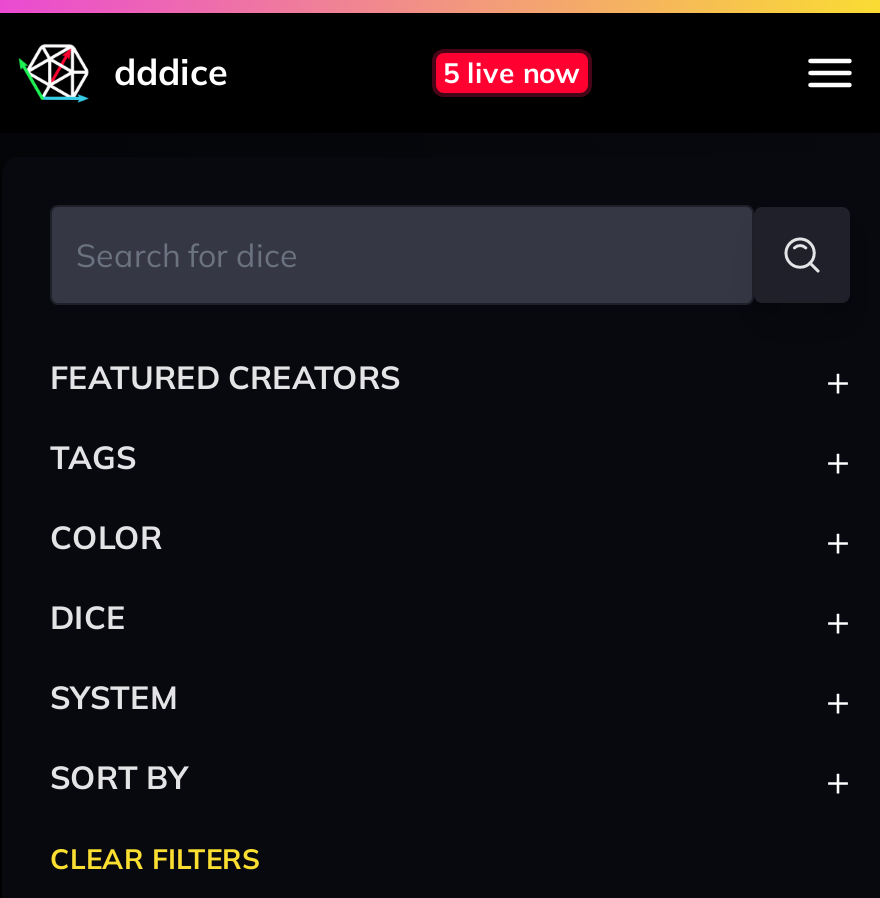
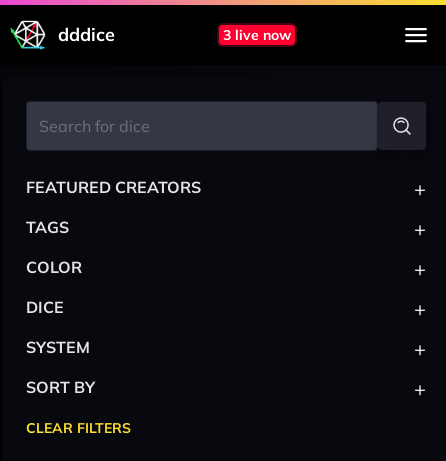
- 5 live now
+ 3 live now
